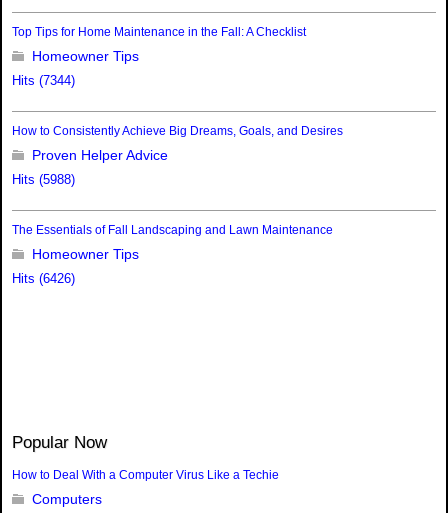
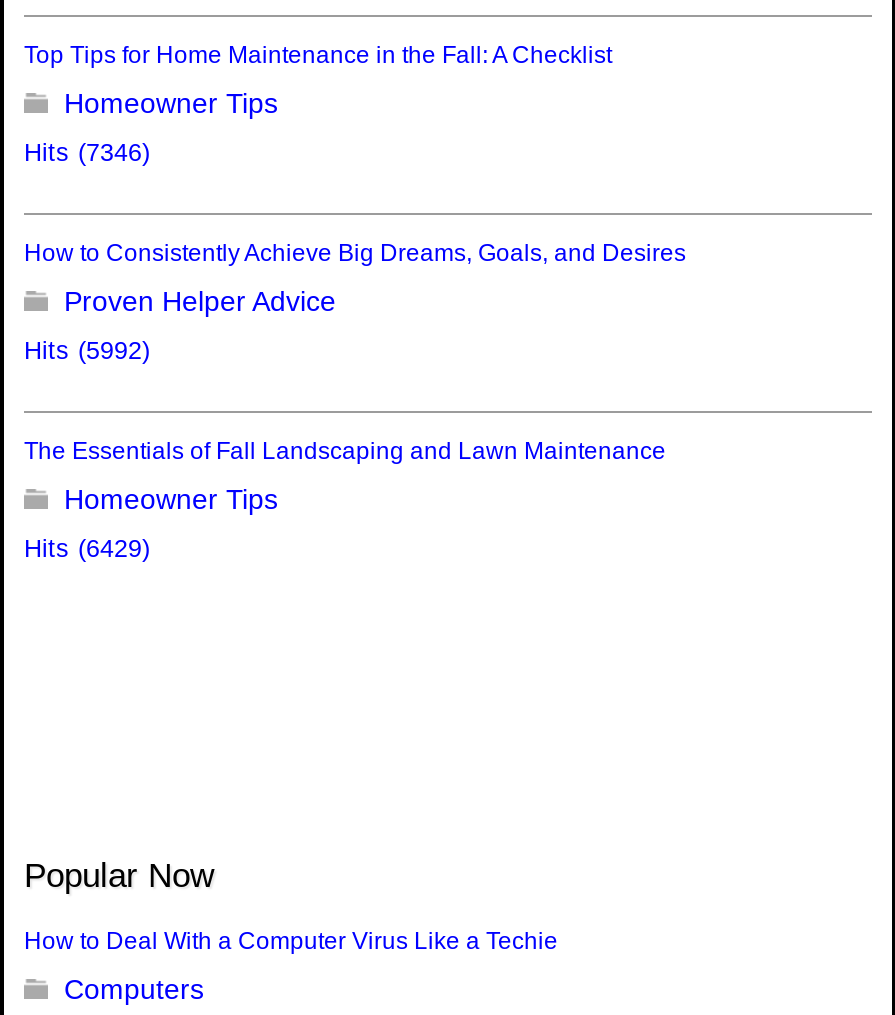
- Hits (7344)
+ Hits (7346)

- Hits (5988)
+ Hits (5992)

- Hits (6426)
+ Hits (6429)
